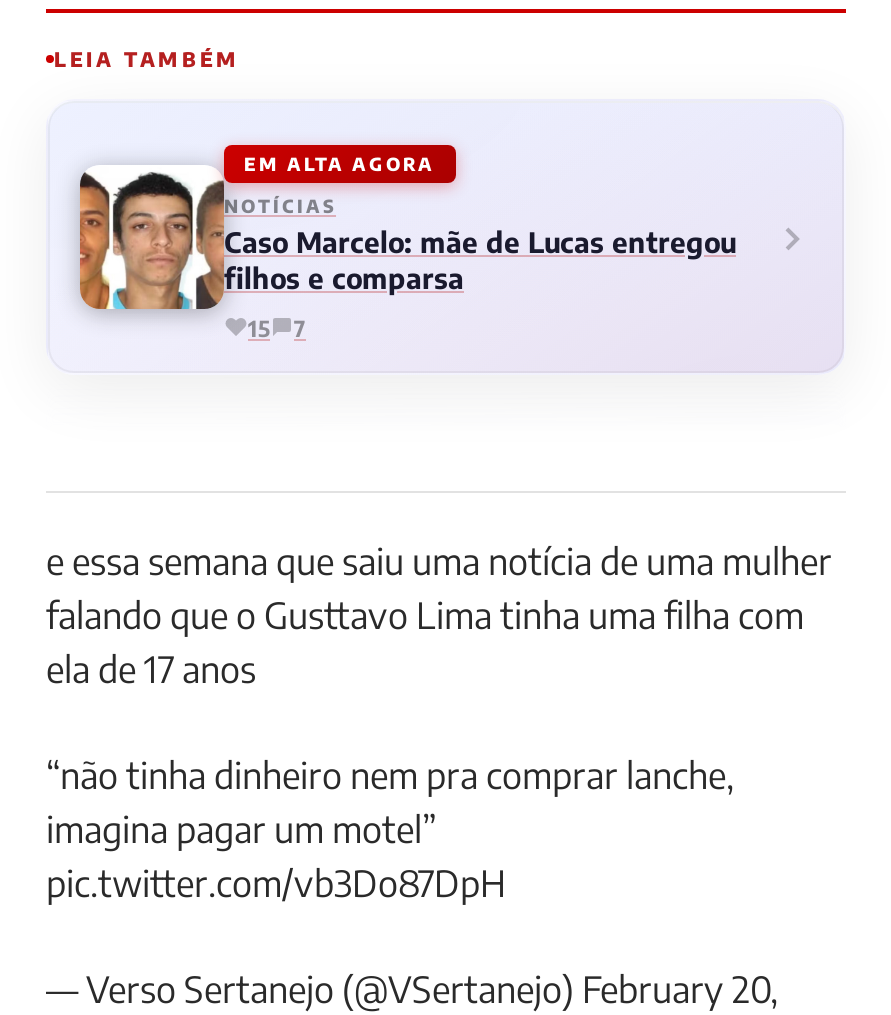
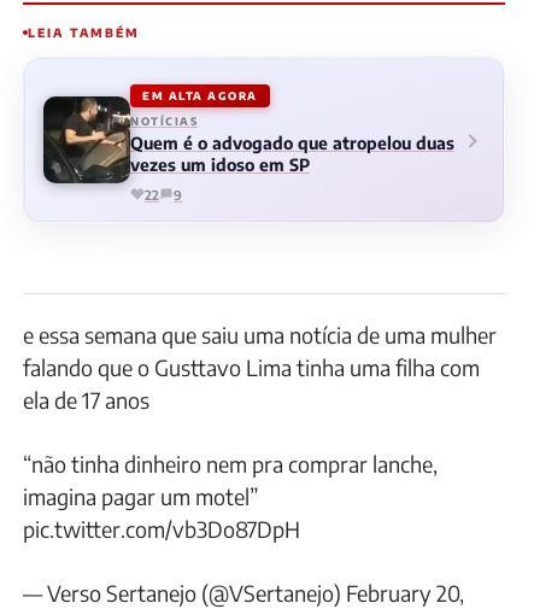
- [image]
- Caso Marcelo: mãe de Lucas entregou
- filhos e comparsa
+ [image]
+ Quem é o advogado que atropelou duas
+ vezes um idoso em SP

- 15
- 7
+ 22
+ 9
